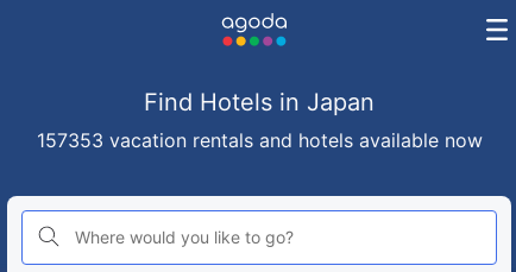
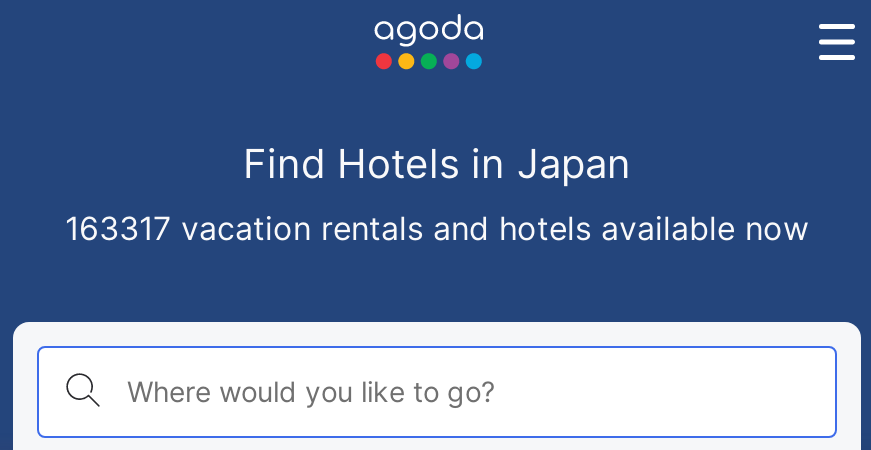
- 157353 vacation rentals and hotels available now
+ 163317 vacation rentals and hotels available now
